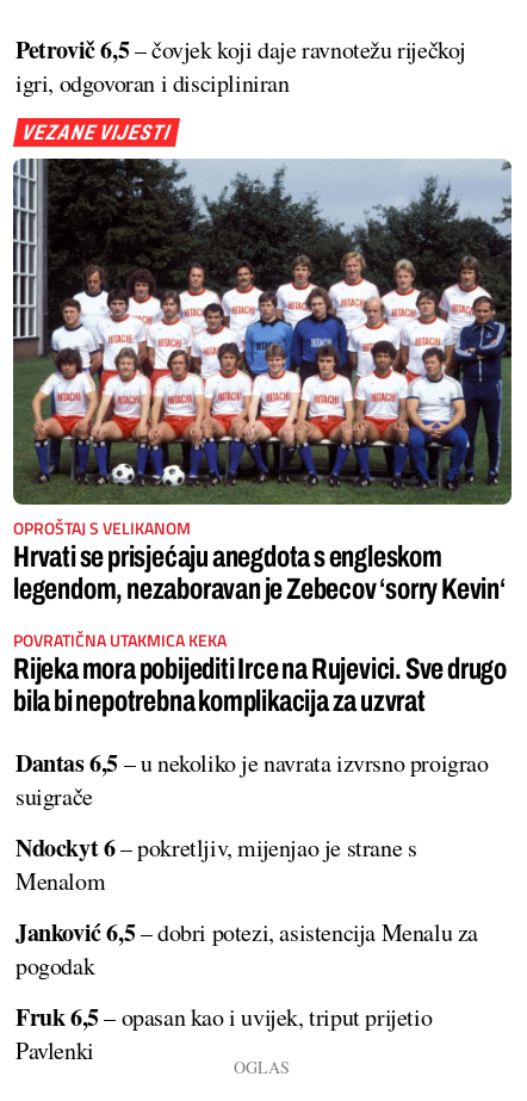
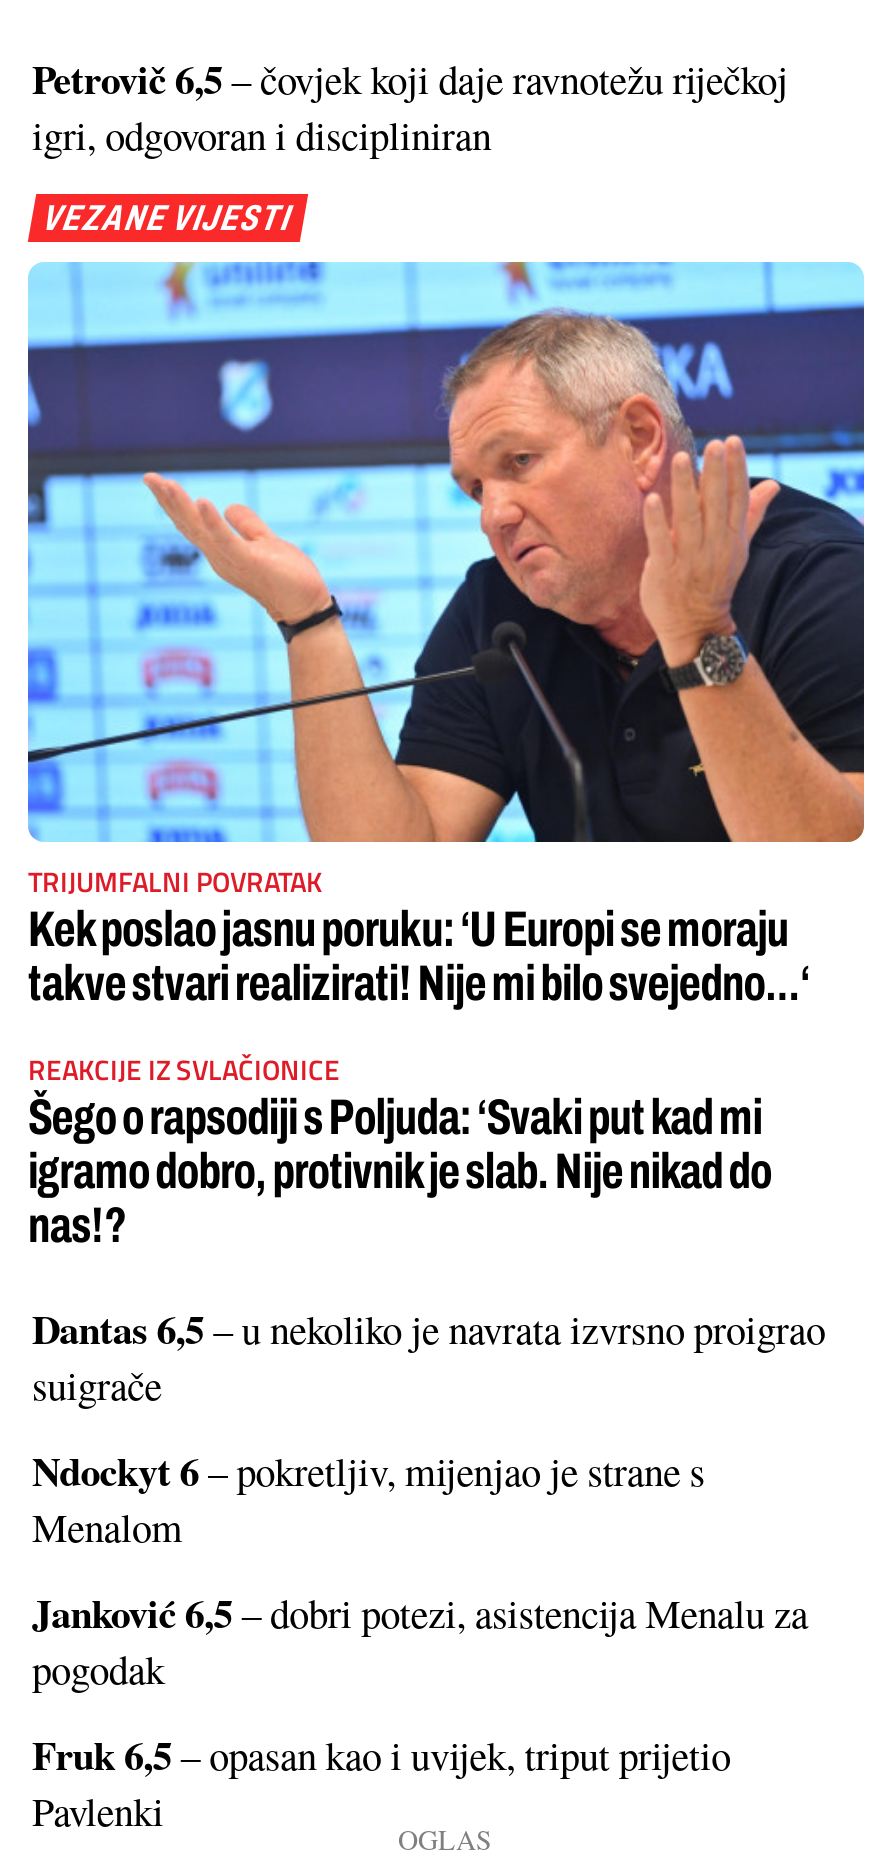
- [image]
- OPROŠTAJ S VELIKANOM
- Hrvati se prisjećaju anegdota s engleskom
- legendom, nezaboravan je Zebecov ‘sorry Kevin‘
+ [image]
+ TRIJUMFALNI POVRATAK
+ Kek poslao jasnu poruku: ‘U Europi se moraju
+ takve stvari realizirati! Nije mi bilo svejedno...‘

- POVRATIČNA UTAKMICA KEKA
- Rijeka mora pobijediti Irce na Rujevici. Sve drugo
- bila bi nepotrebna komplikacija za uzvrat
+ REAKCIJE IZ SVLAČIONICE
+ Šego o rapsodiji s Poljuda: ‘Svaki put kad mi
+ igramo dobro, protivnik je slab. Nije nikad do
+ nas!?
